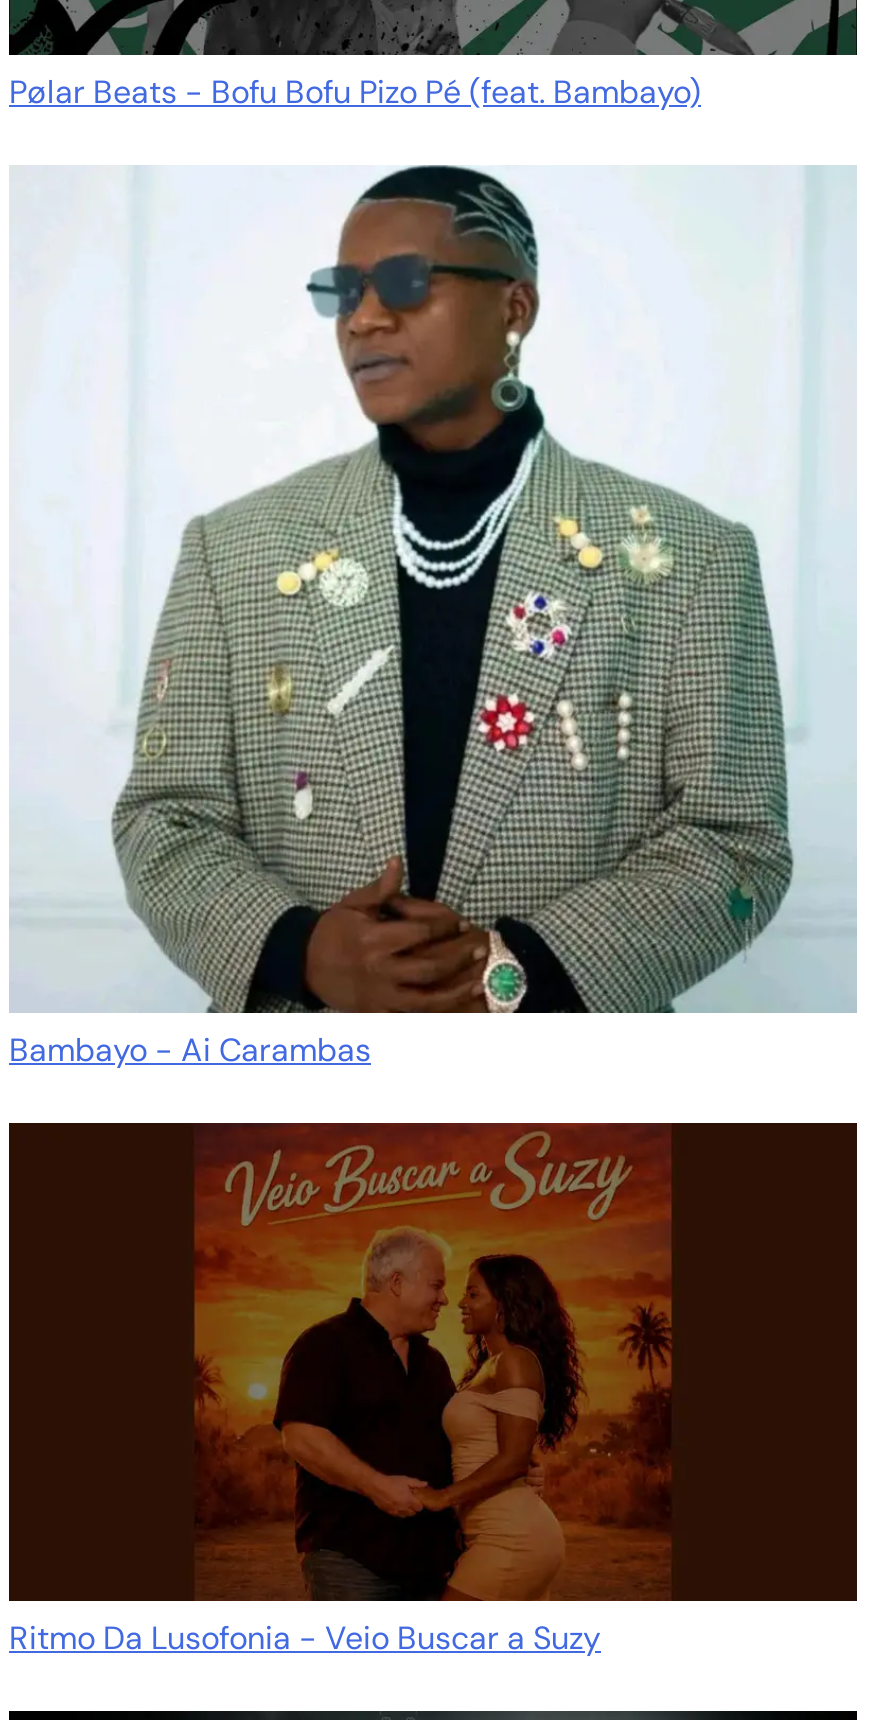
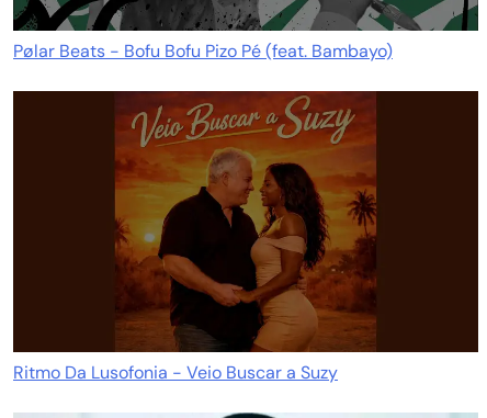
- [image]
- Bambayo - Ai Carambas
